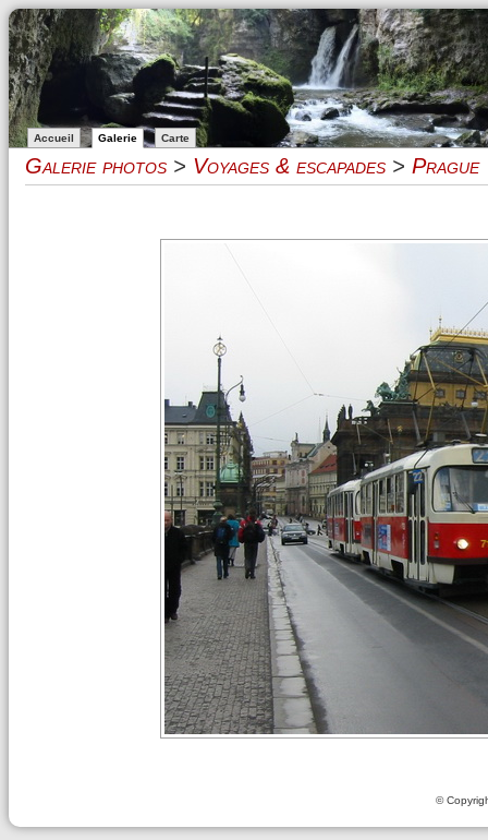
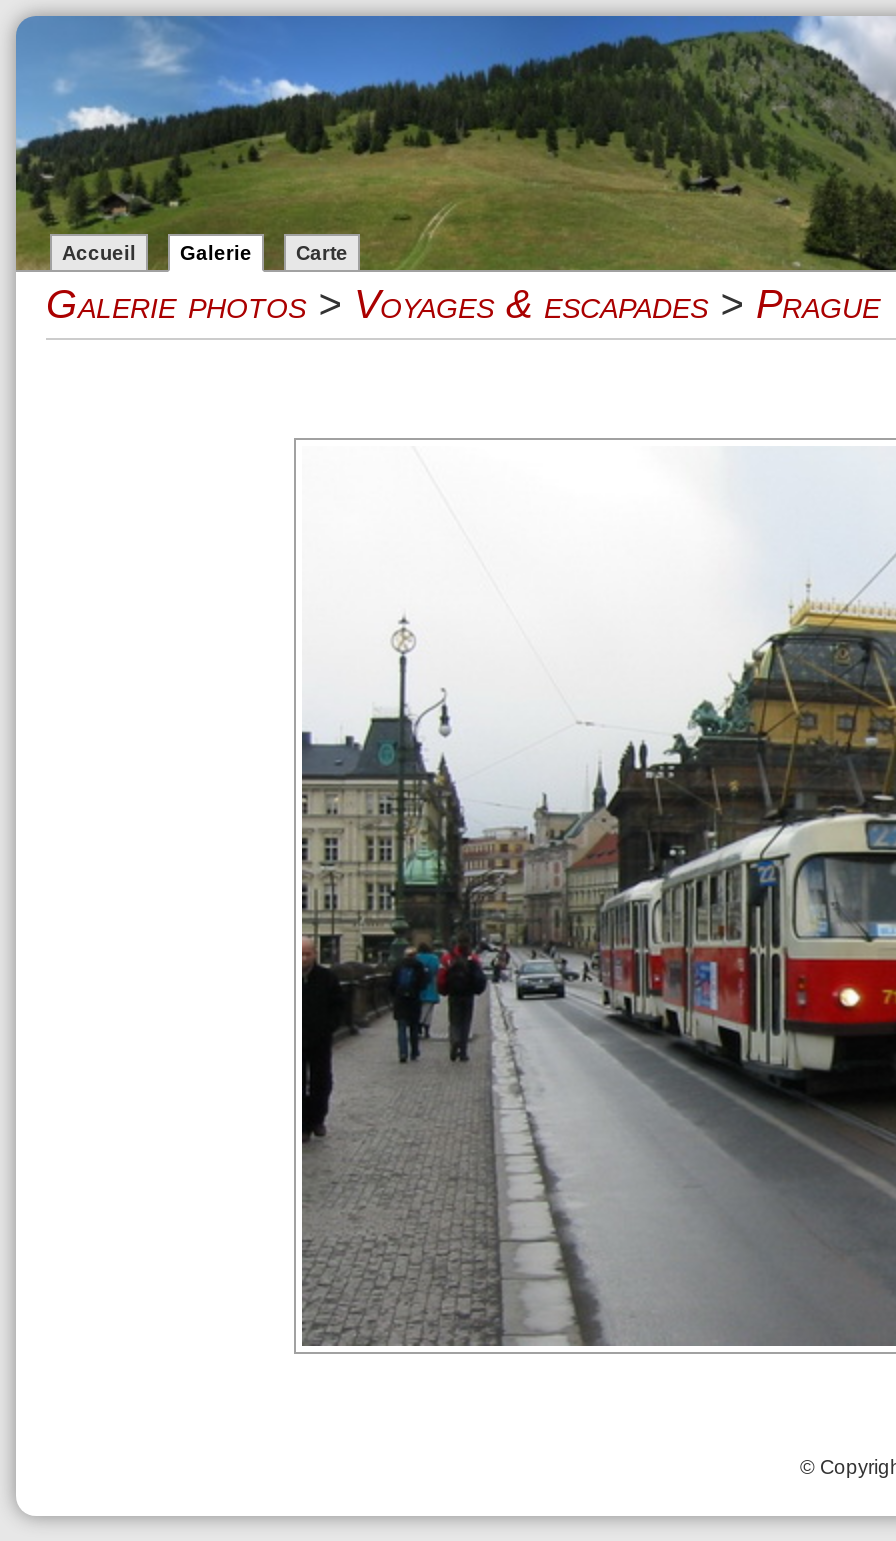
- [image]
+ [image]
